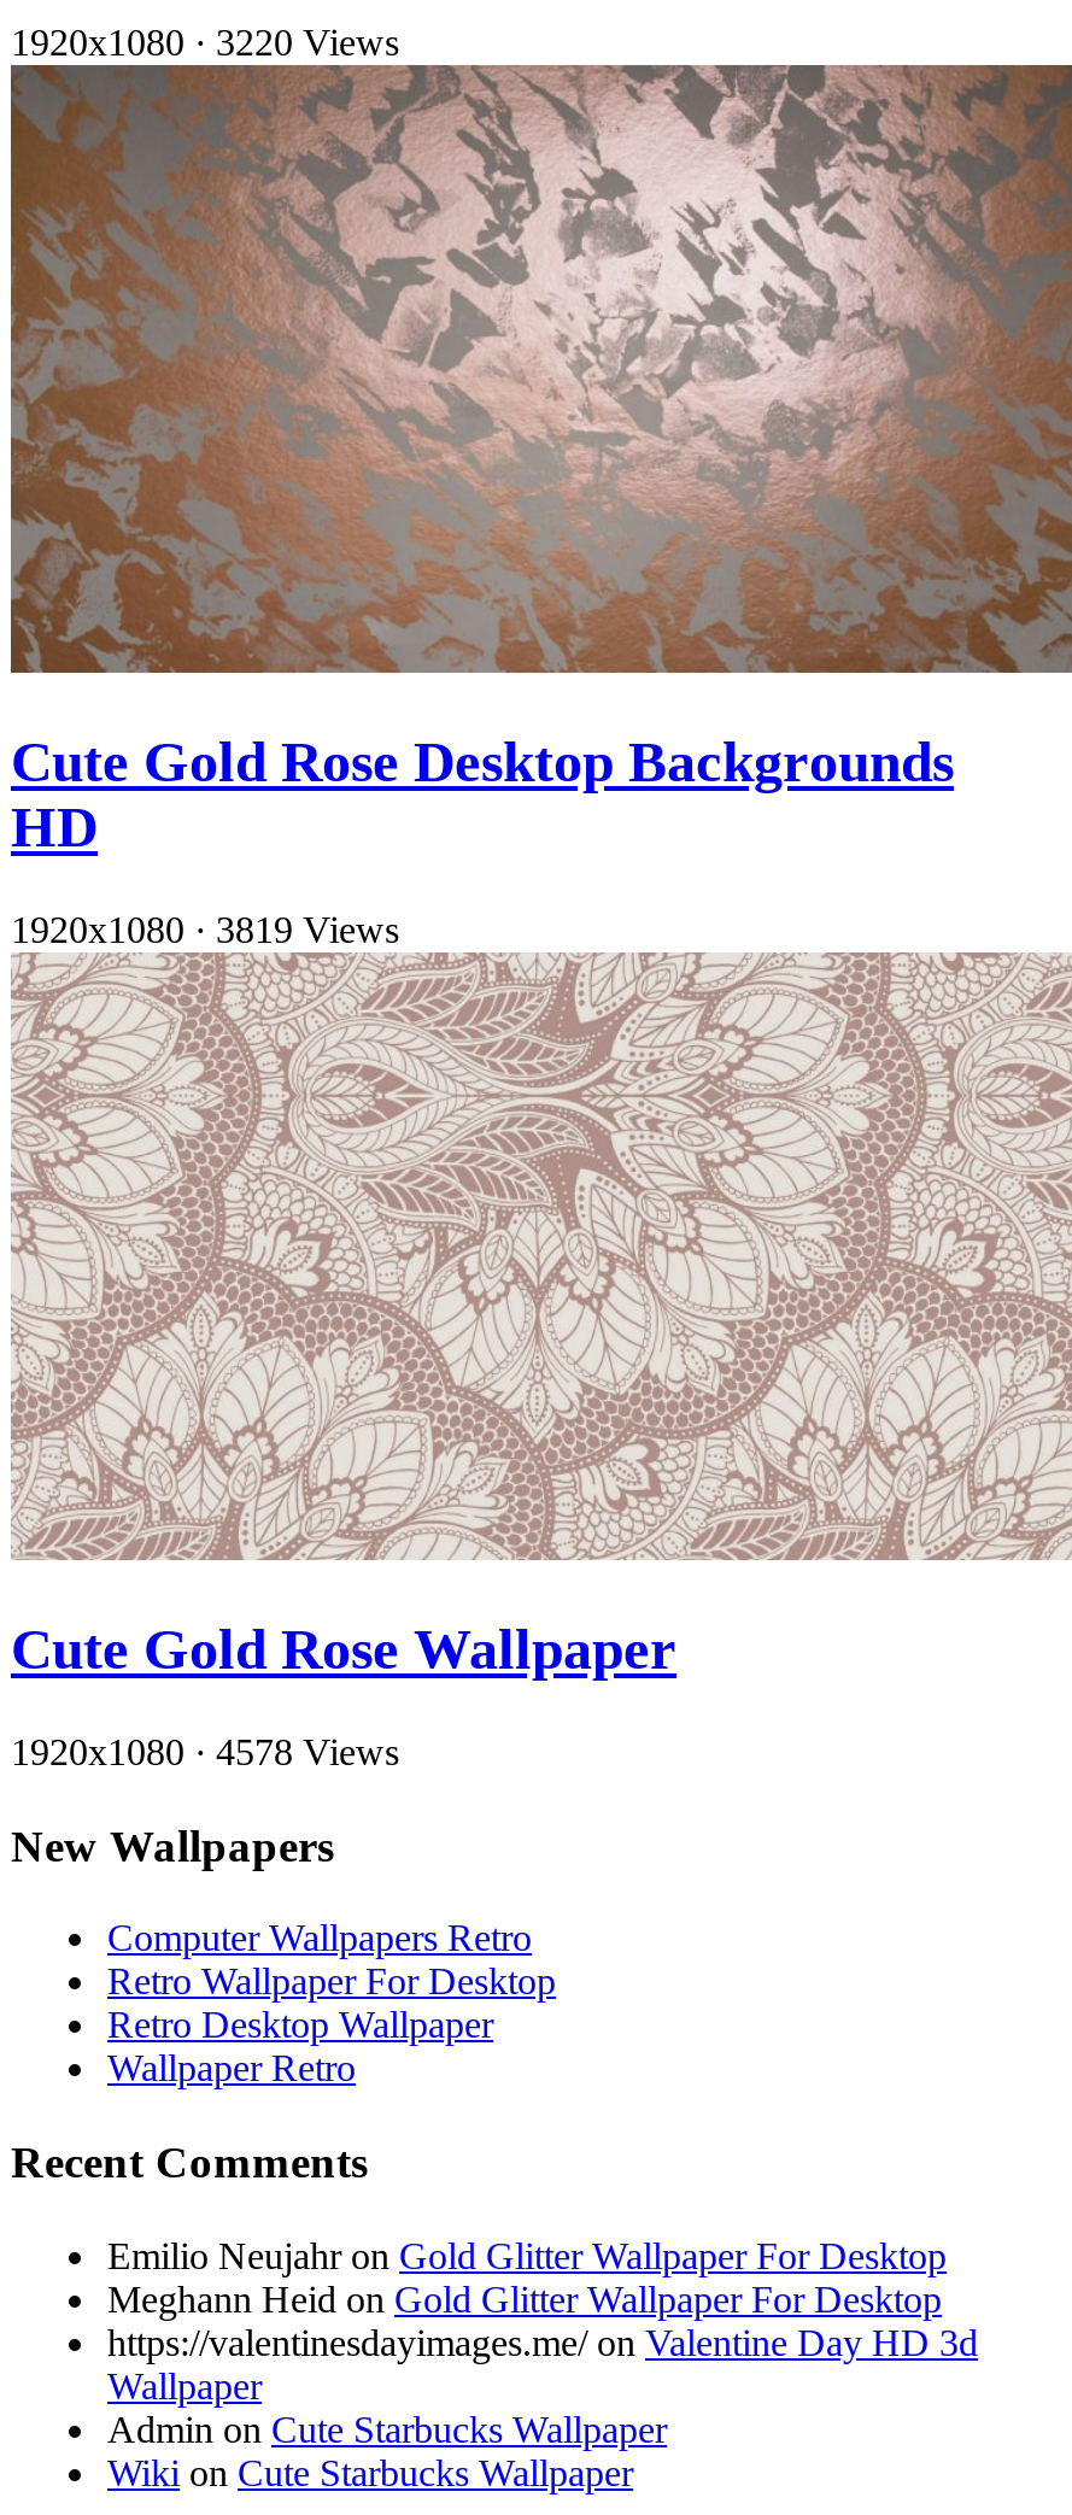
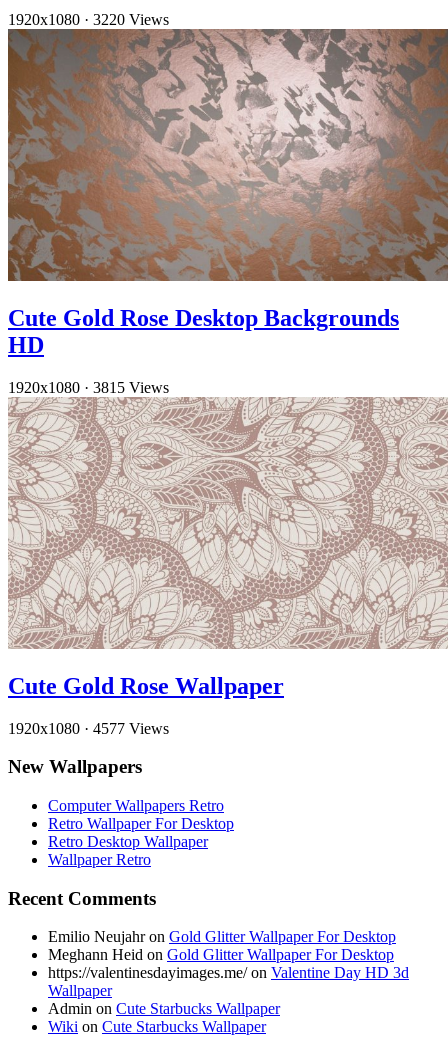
- 1920x1080 · 3819 Views
+ 1920x1080 · 3815 Views

- 1920x1080 · 4578 Views
+ 1920x1080 · 4577 Views
